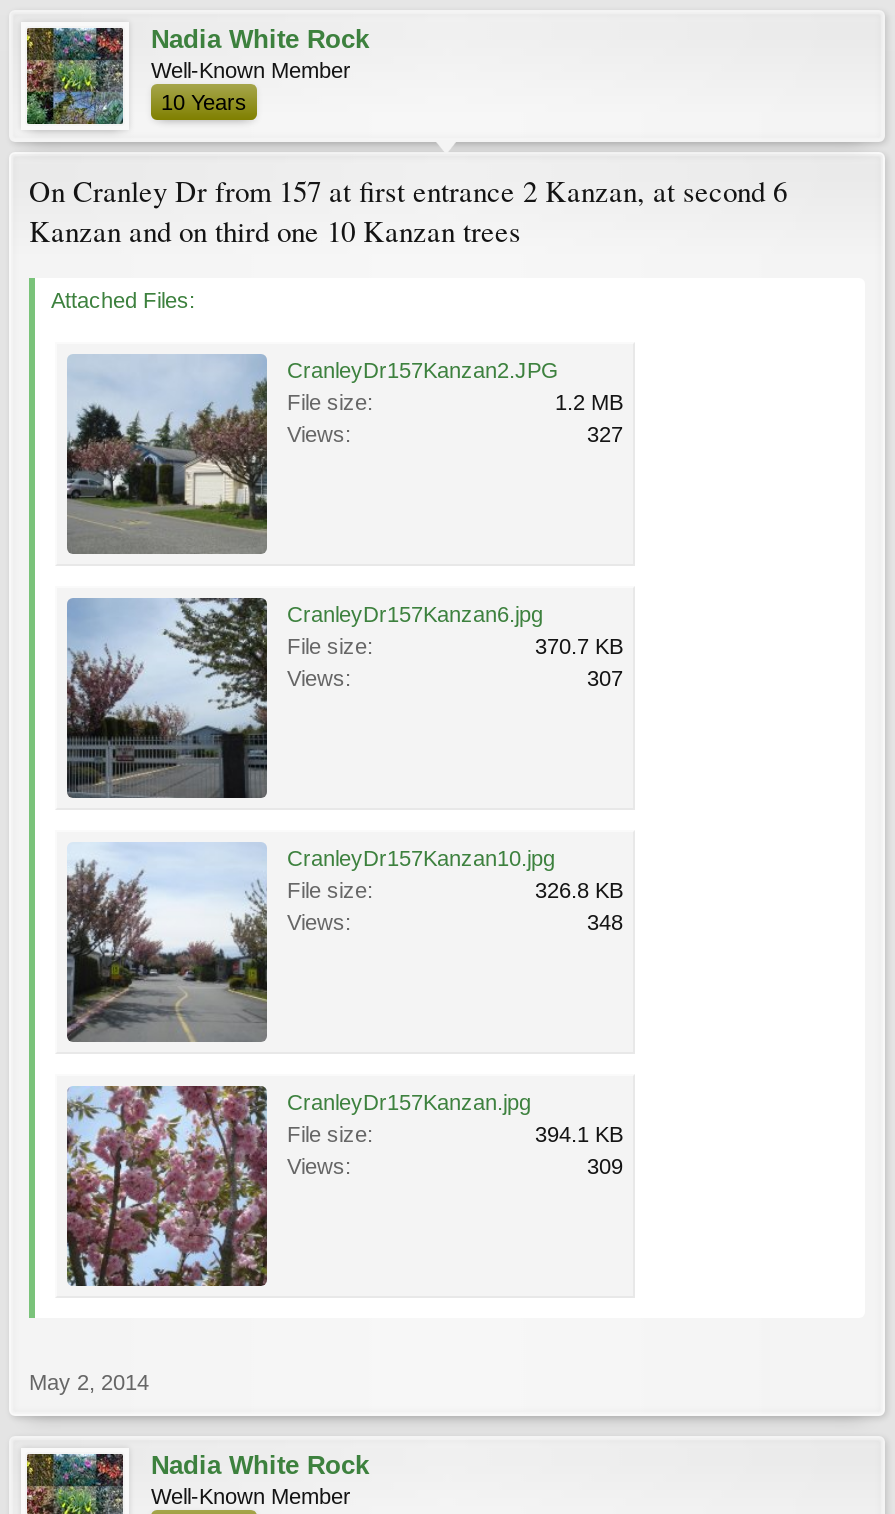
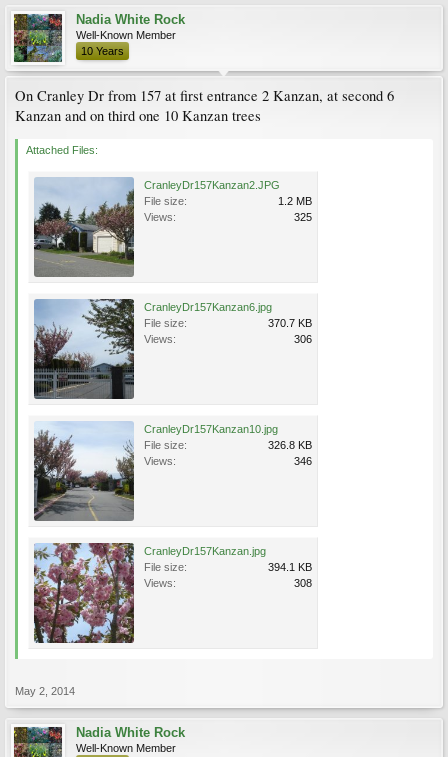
- 327
+ 325

- 307
+ 306

- 348
+ 346

- 309
+ 308
